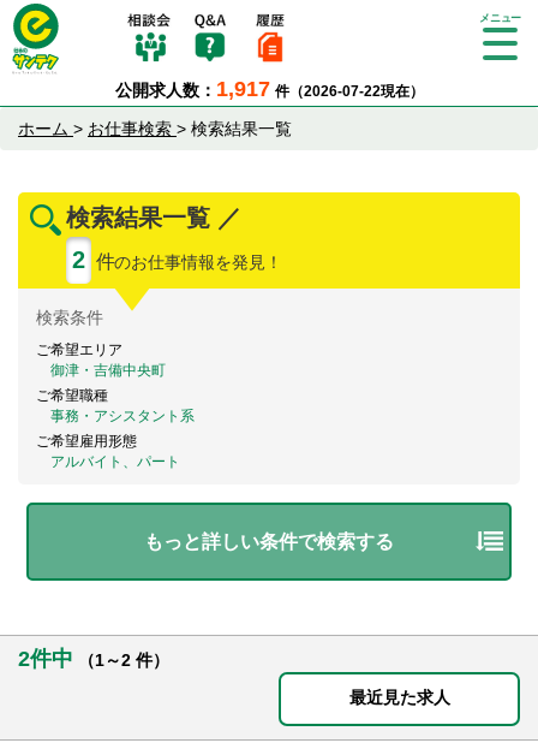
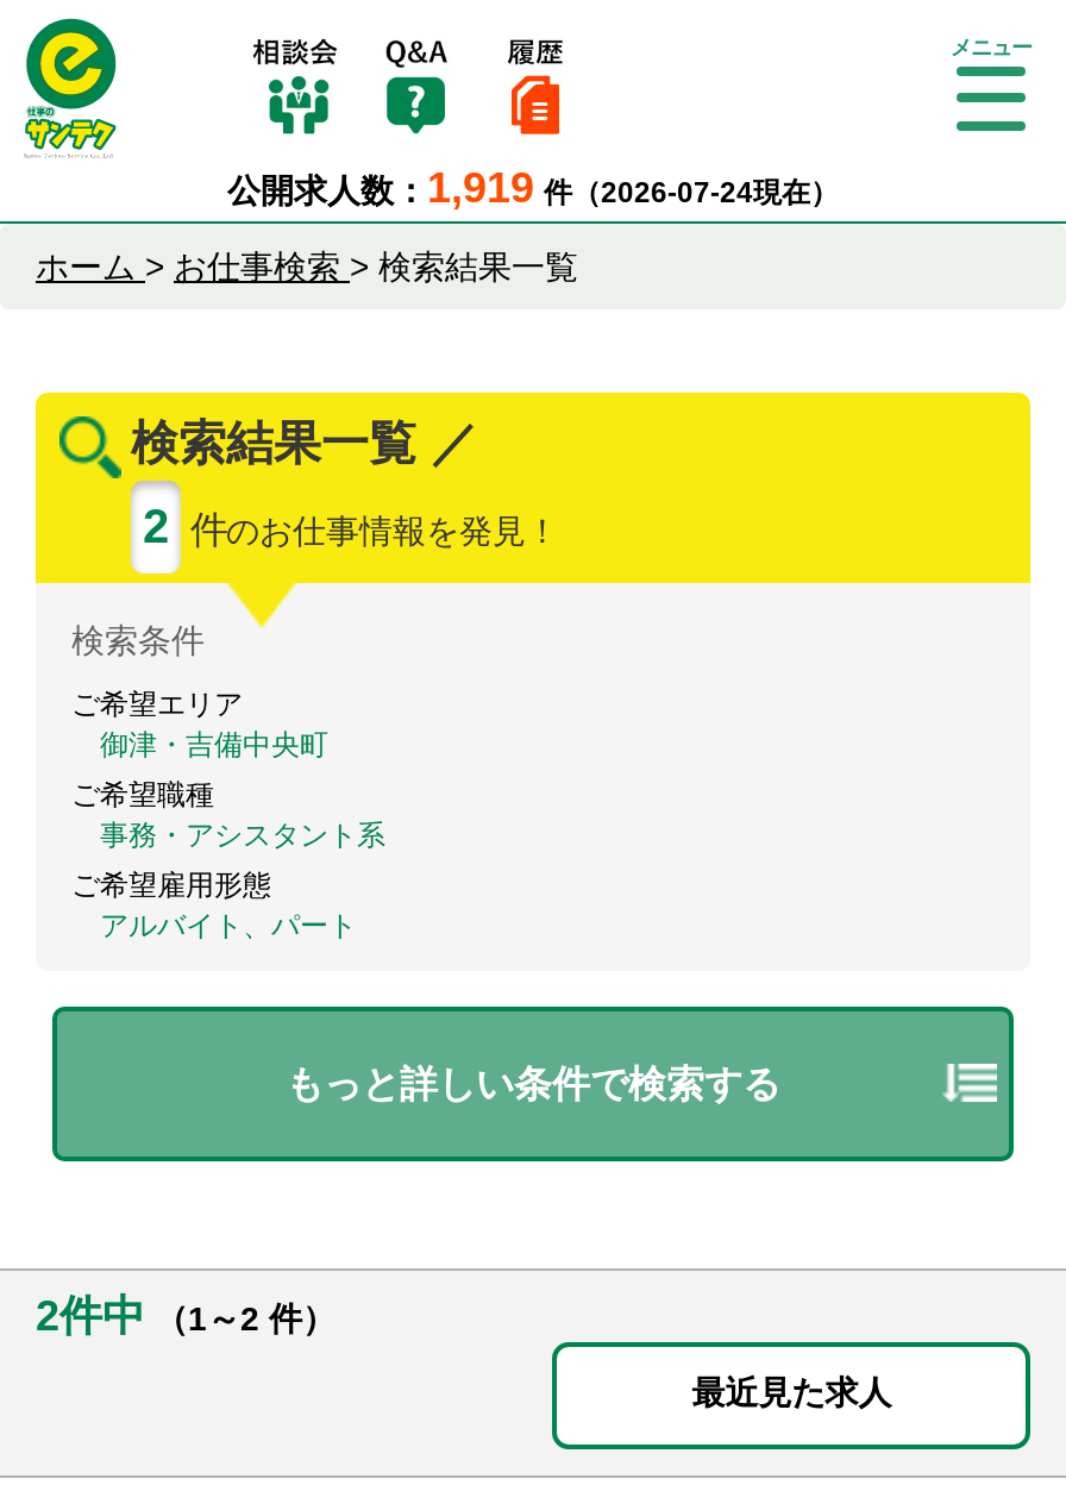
- 公開求人数：1,917 件（2026-07-22現在）
+ 公開求人数：1,919 件（2026-07-24現在）
